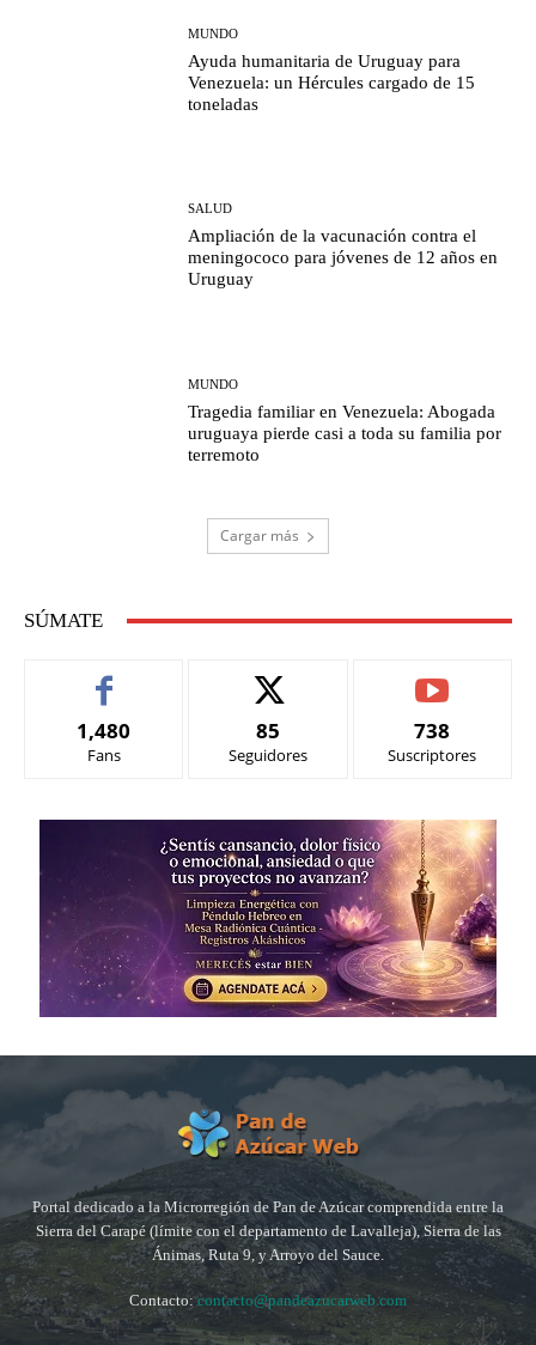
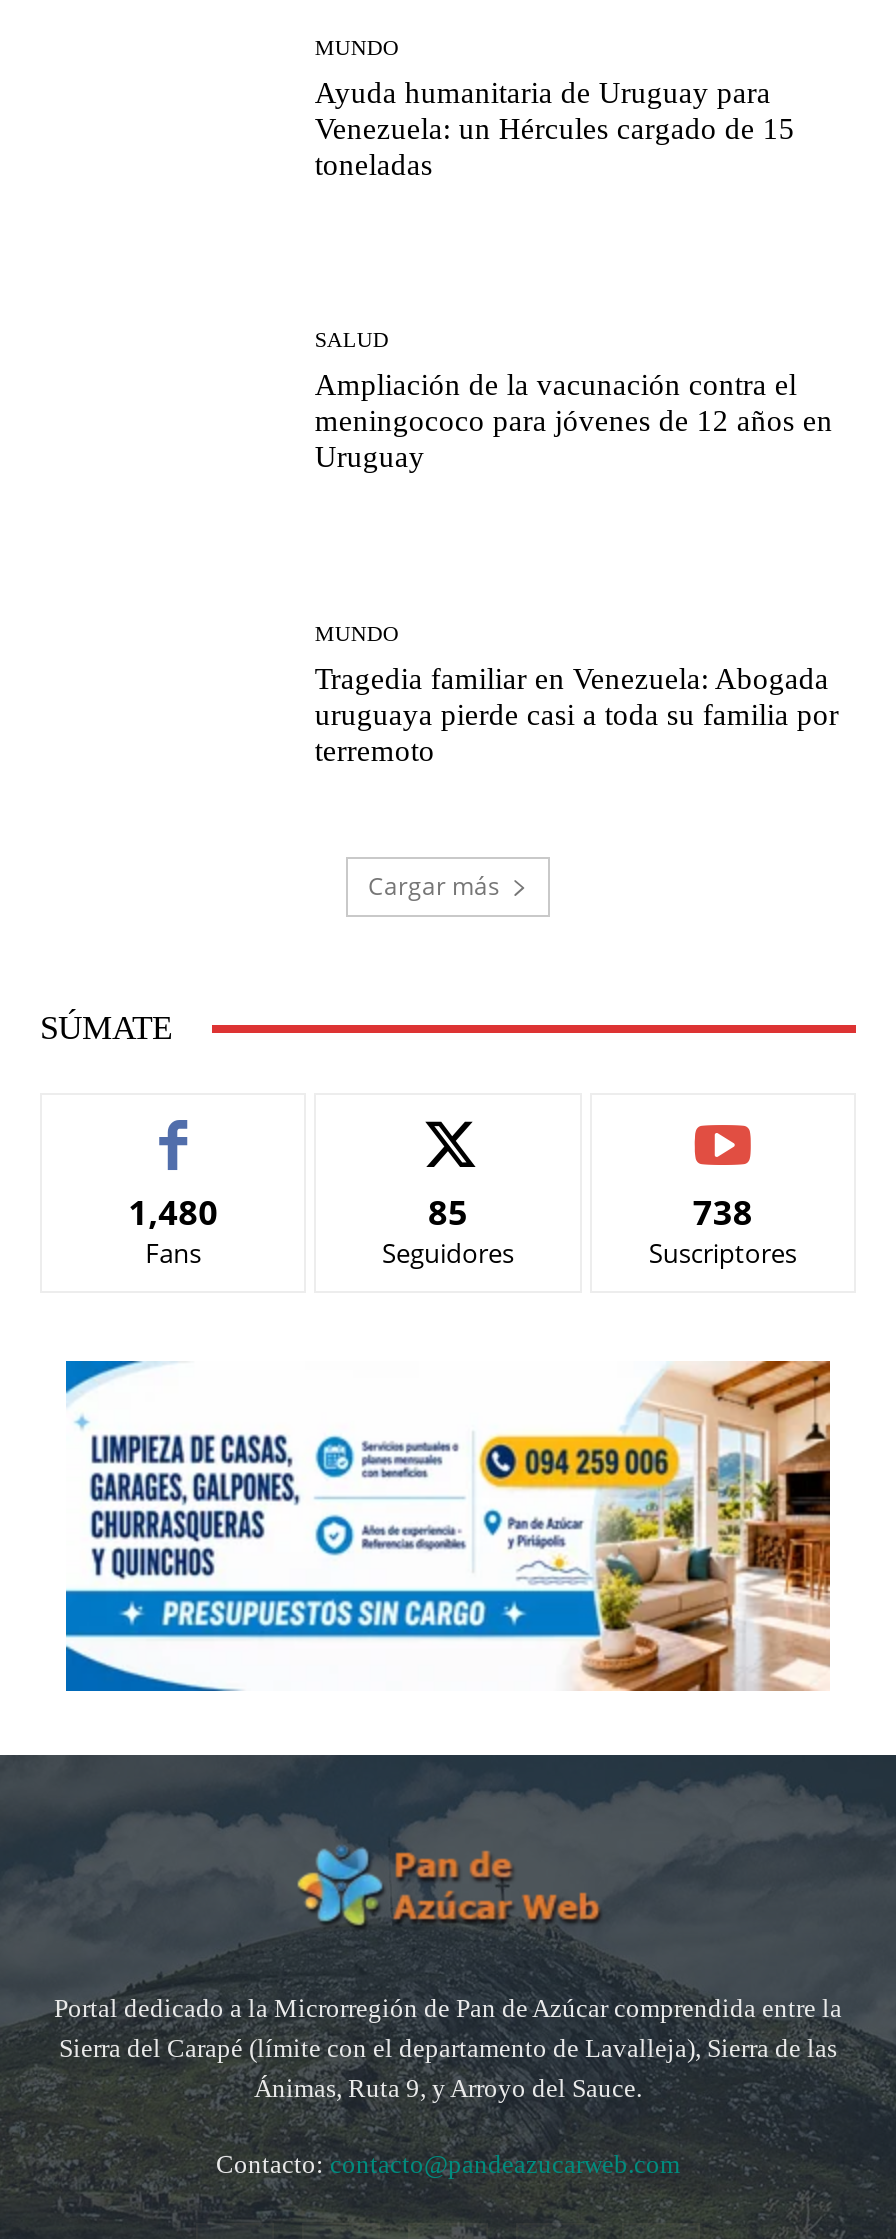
- [image]
+ [image]
